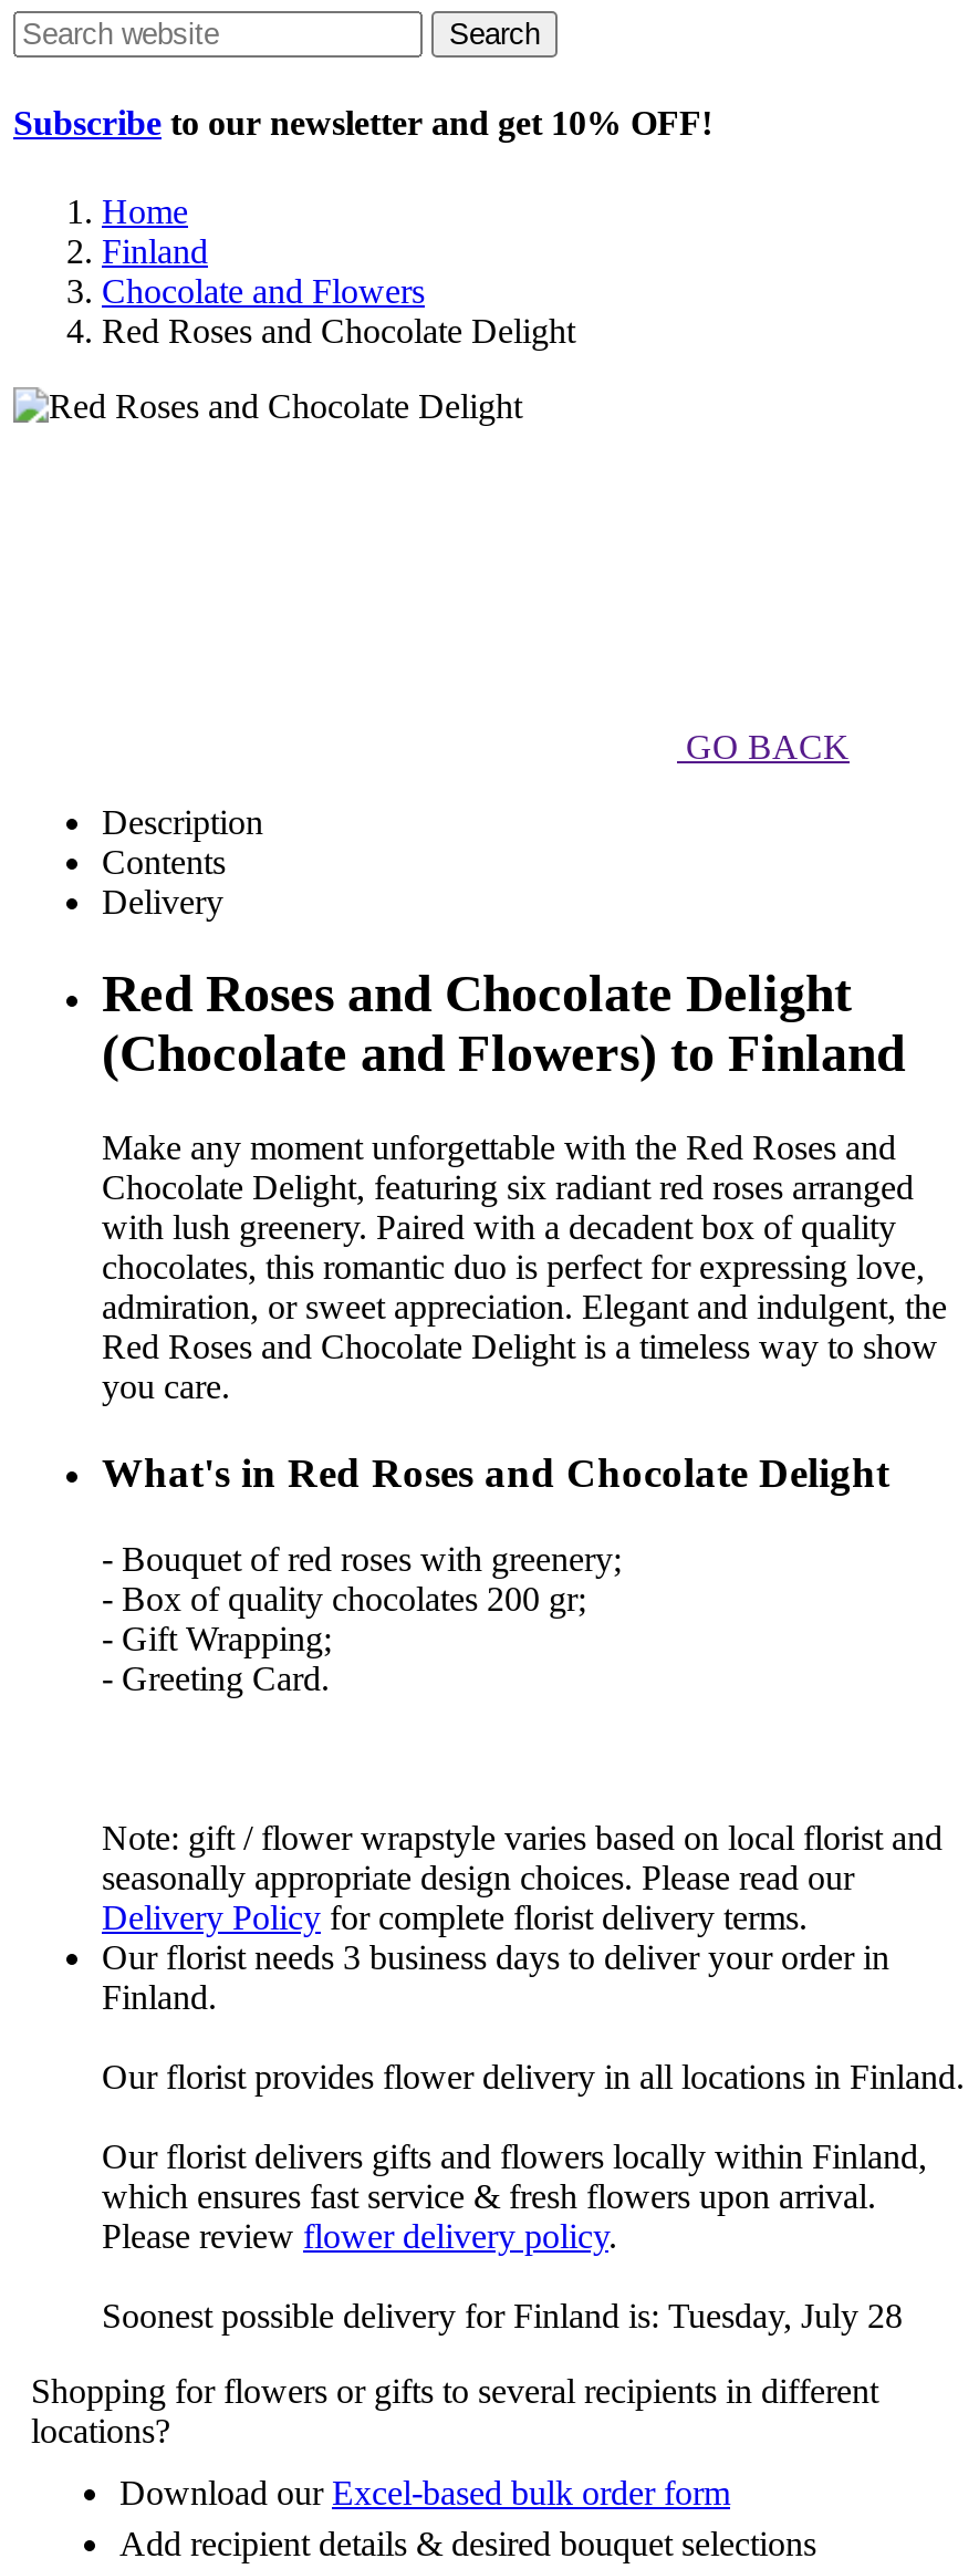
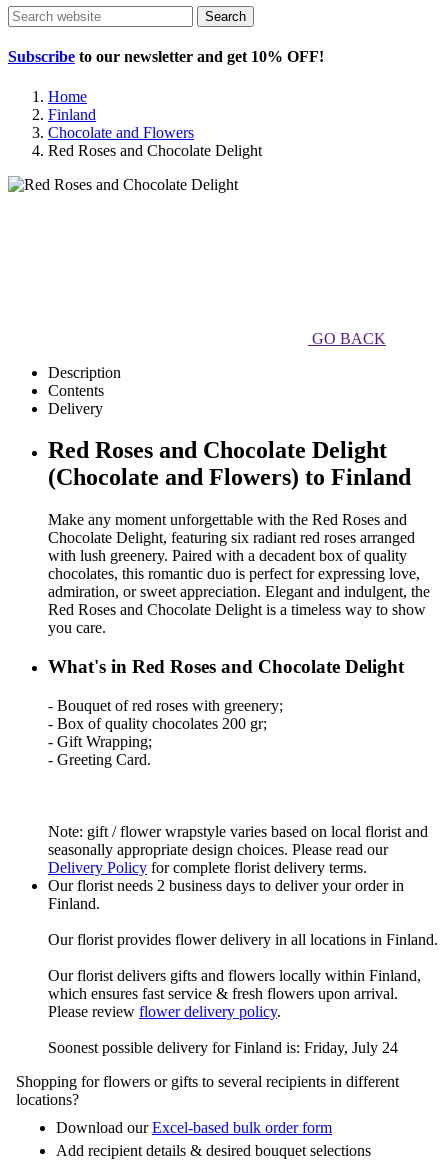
- Our florist needs 3 business days to deliver your order in
+ Our florist needs 2 business days to deliver your order in

- Soonest possible delivery for Finland is: Tuesday, July 28
+ Soonest possible delivery for Finland is: Friday, July 24
